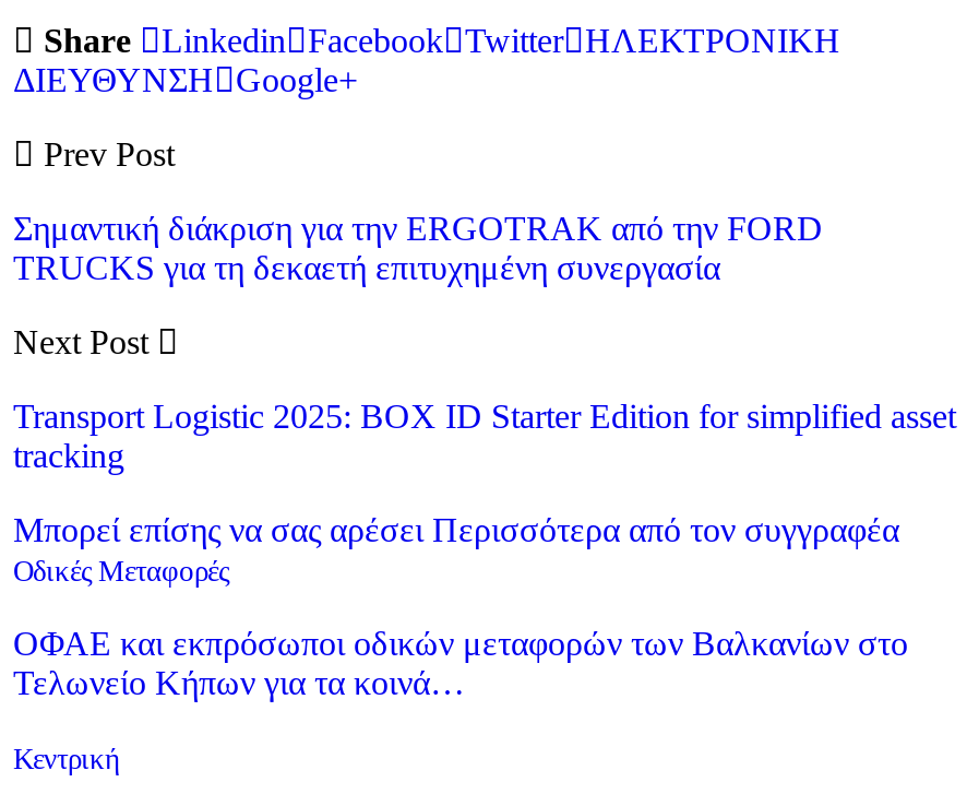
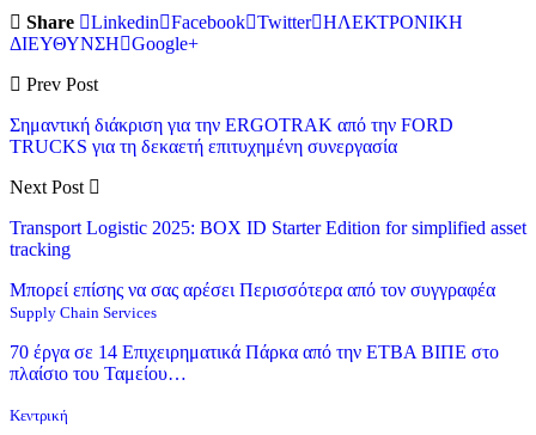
- Οδικές Μεταφορές
+ Supply Chain Services

- ΟΦΑΕ και εκπρόσωποι οδικών μεταφορών των Βαλκανίων στο
- Τελωνείο Κήπων για τα κοινά…
+ 70 έργα σε 14 Επιχειρηματικά Πάρκα από την ΕΤΒΑ ΒΙΠΕ στο
+ πλαίσιο του Ταμείου…
